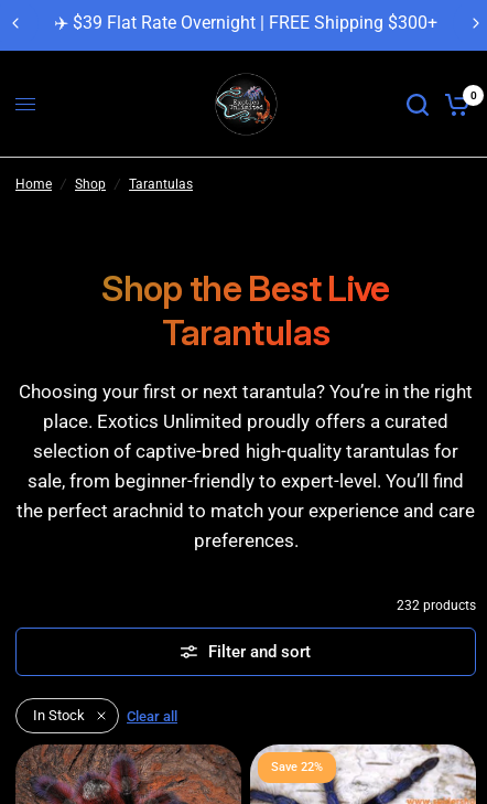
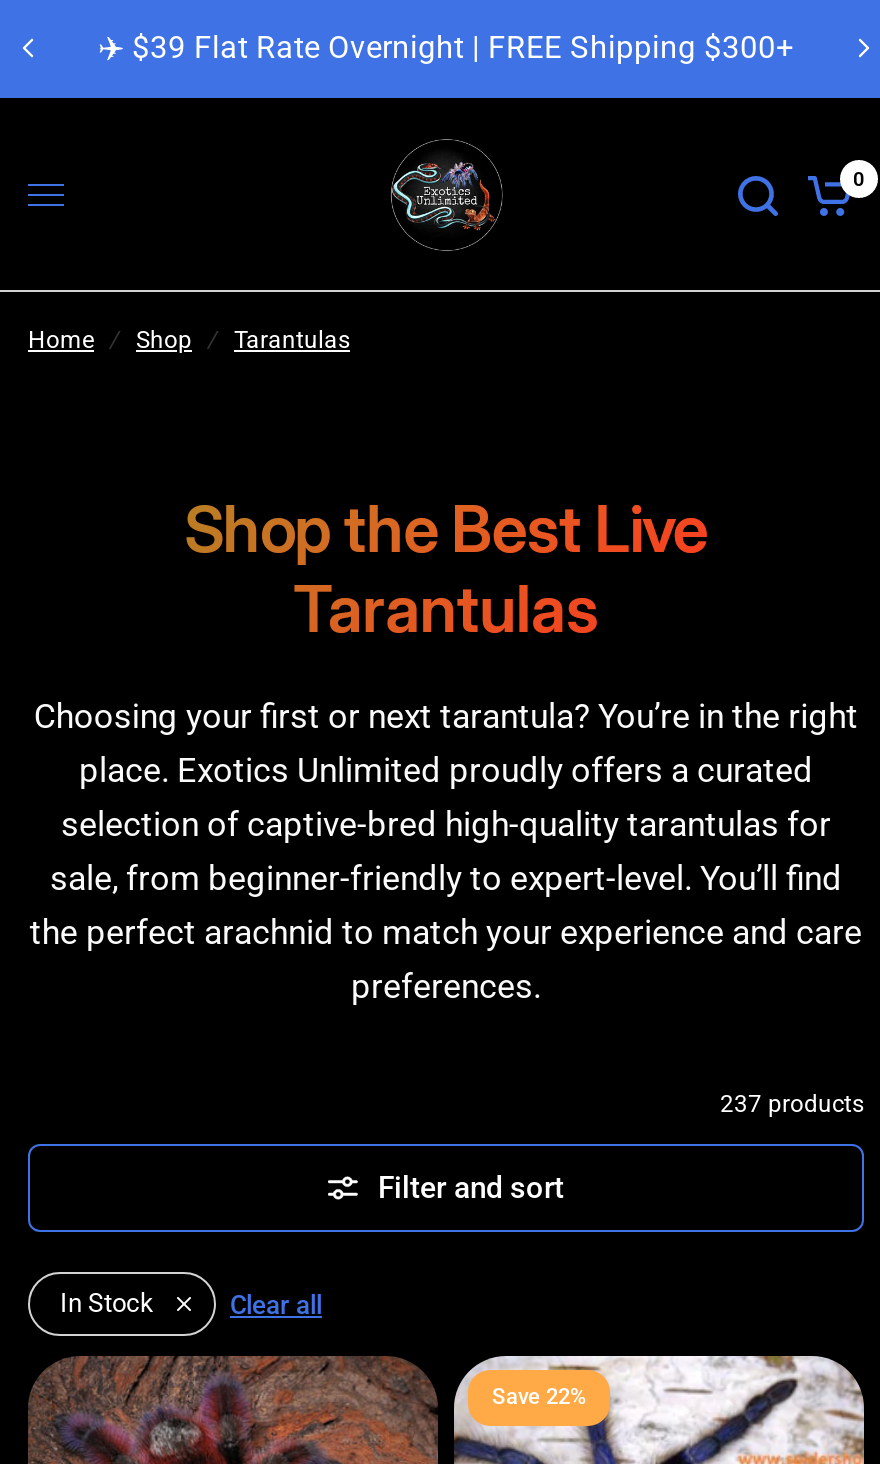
- 232 products
+ 237 products
